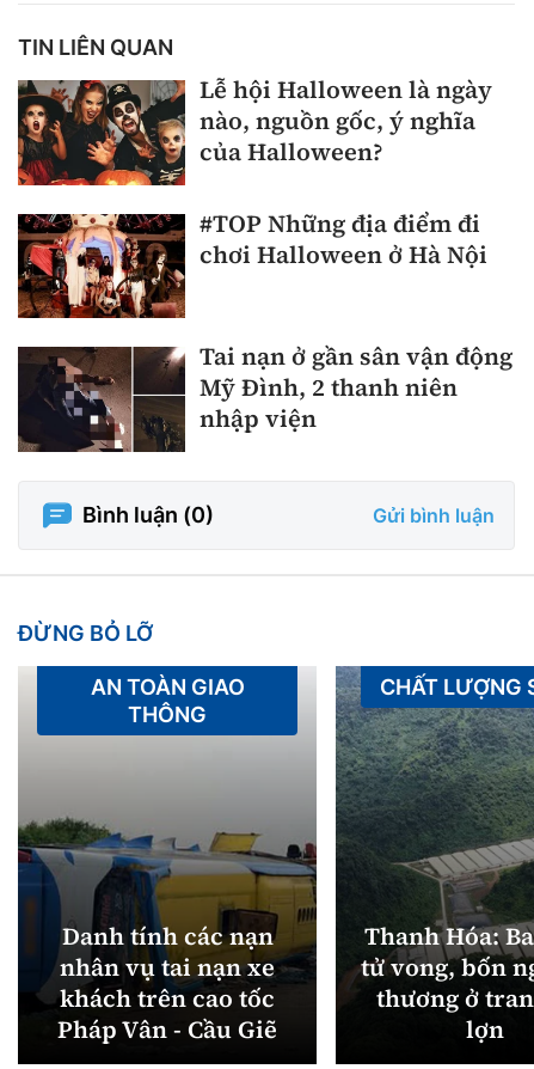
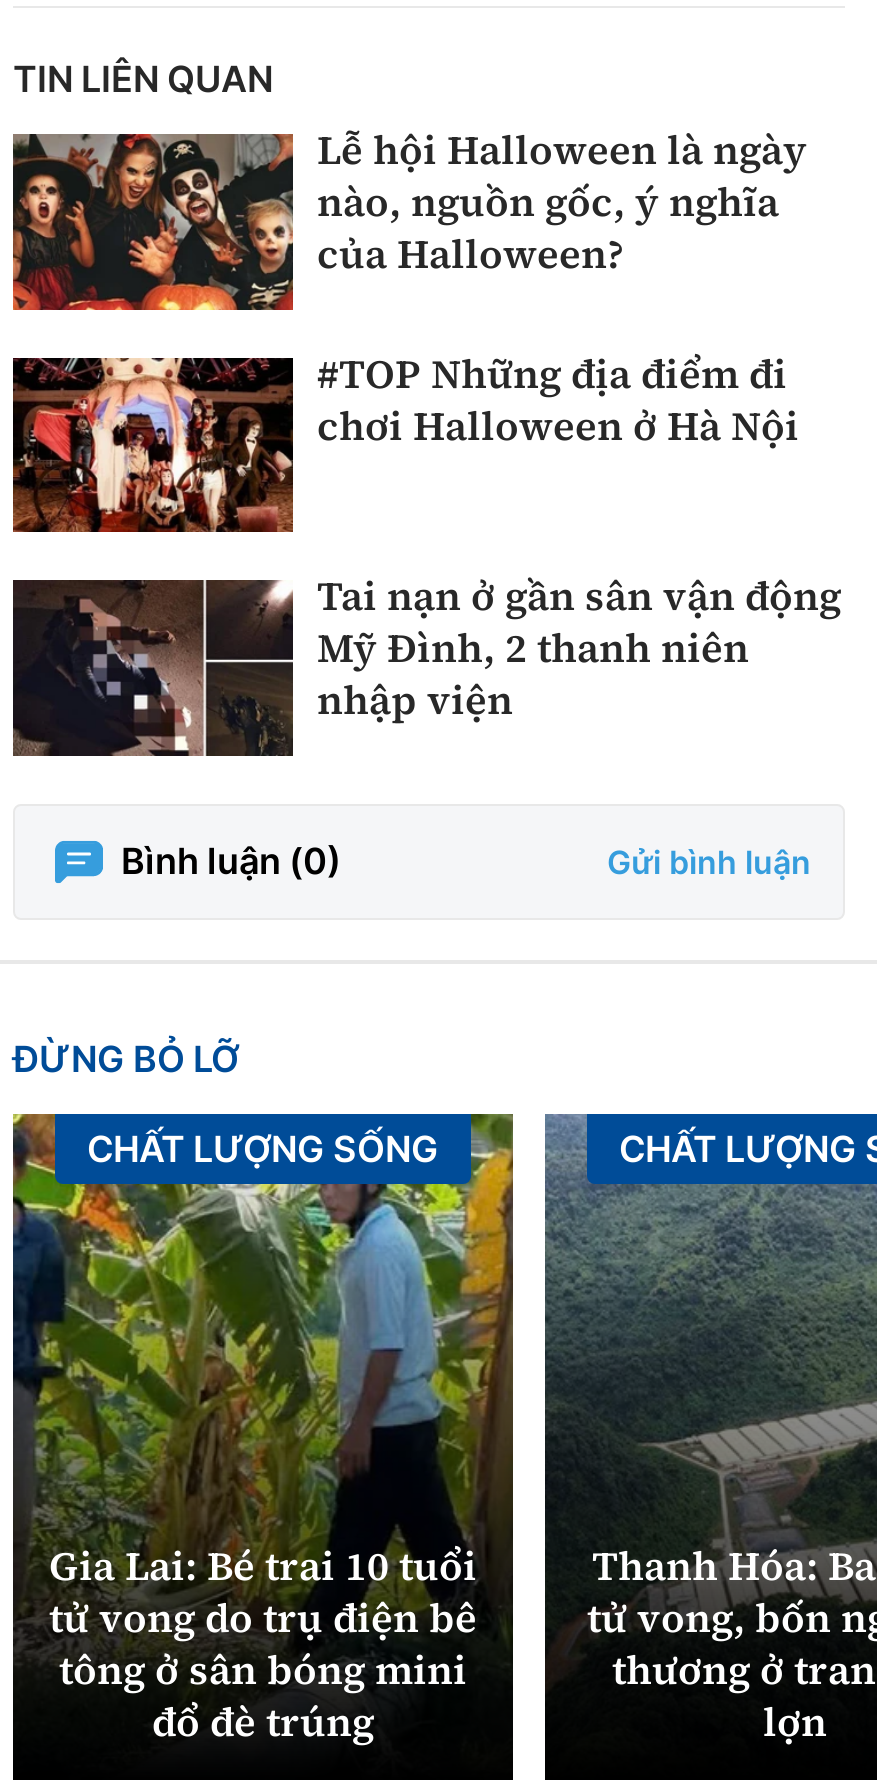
- [image]
- AN TOÀN GIAO
- THÔNG
+ [image]
+ CHẤT LƯỢNG SỐNG

- Danh tính các nạn
- nhân vụ tai nạn xe
- khách trên cao tốc
- Pháp Vân - Cầu Giẽ
+ Gia Lai: Bé trai 10 tuổi
+ tử vong do trụ điện bê
+ tông ở sân bóng mini
+ đổ đè trúng
